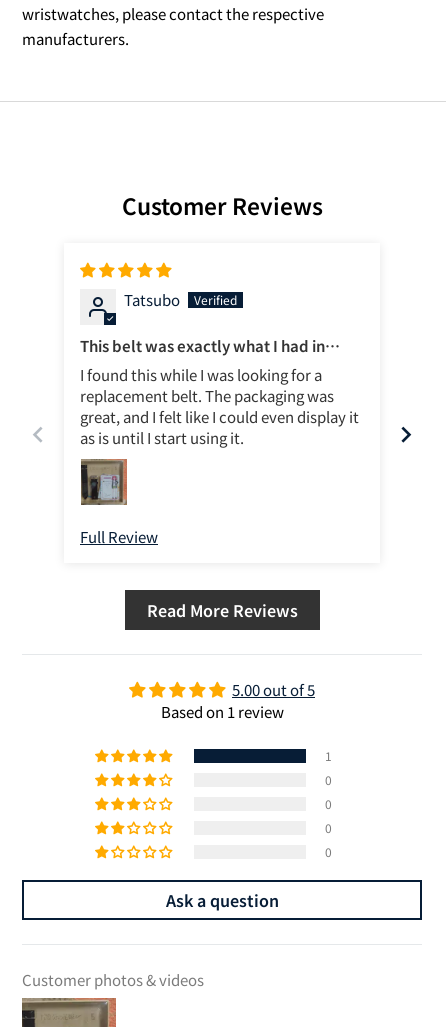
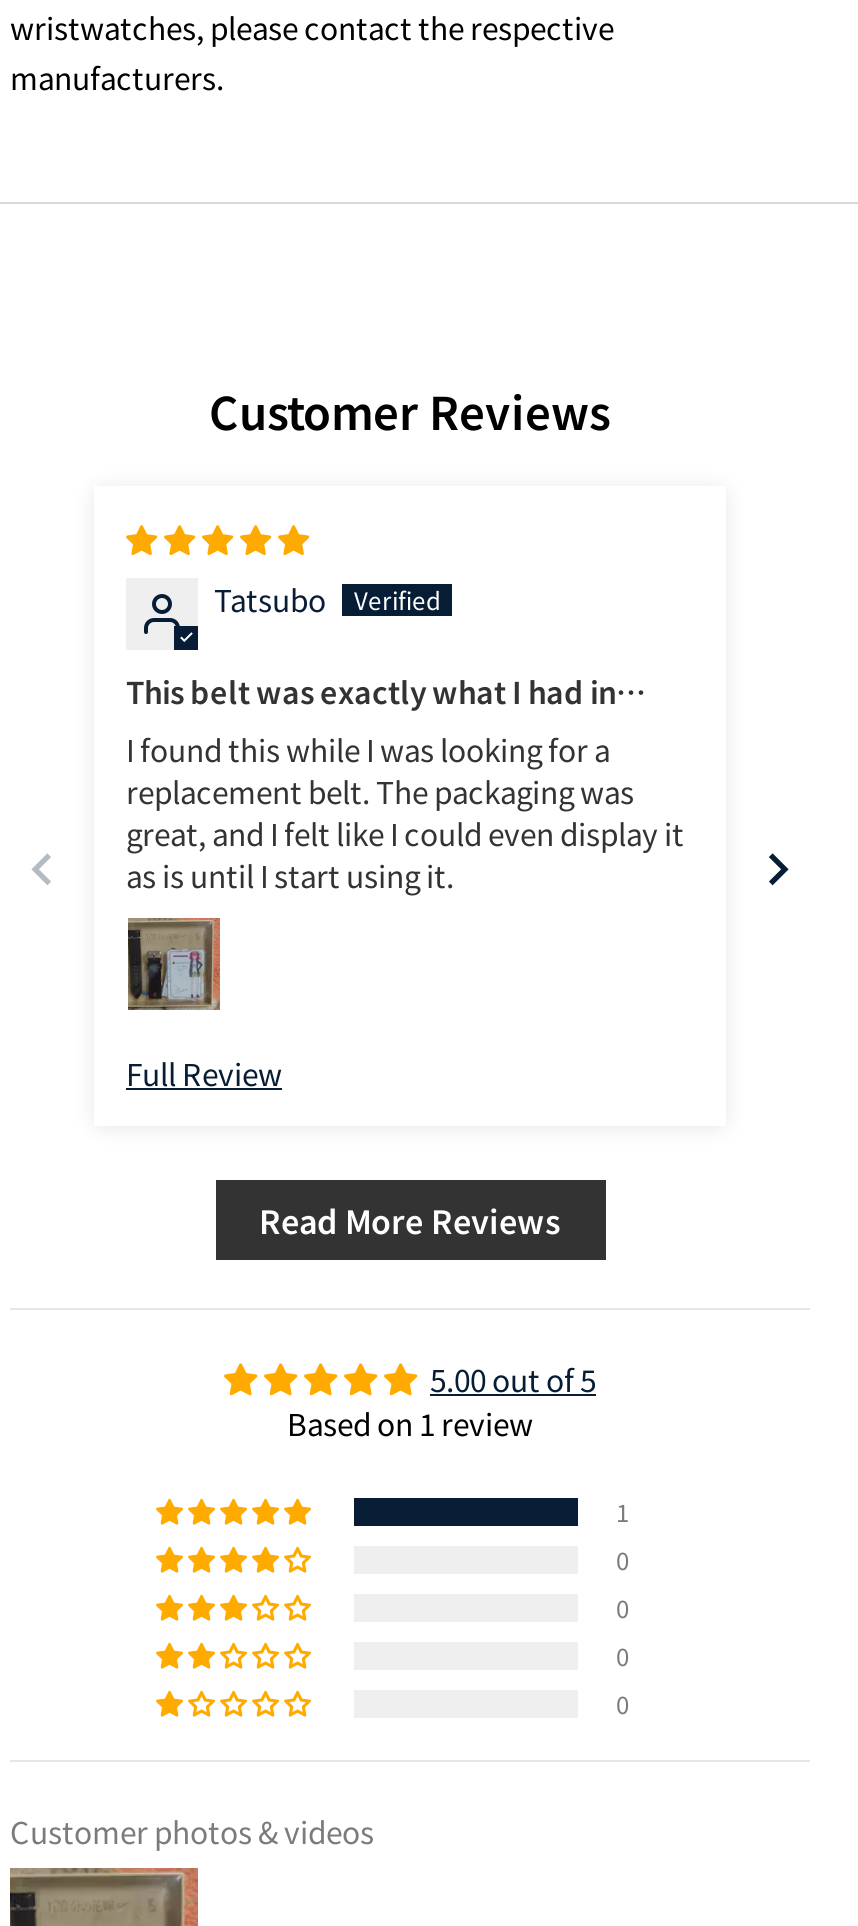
- Ask a question
